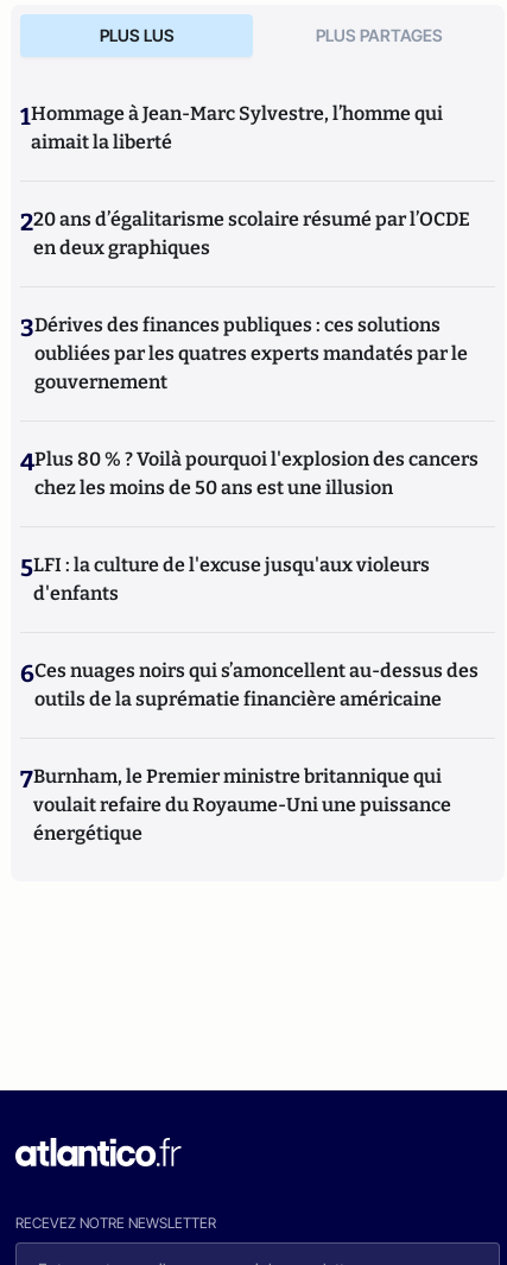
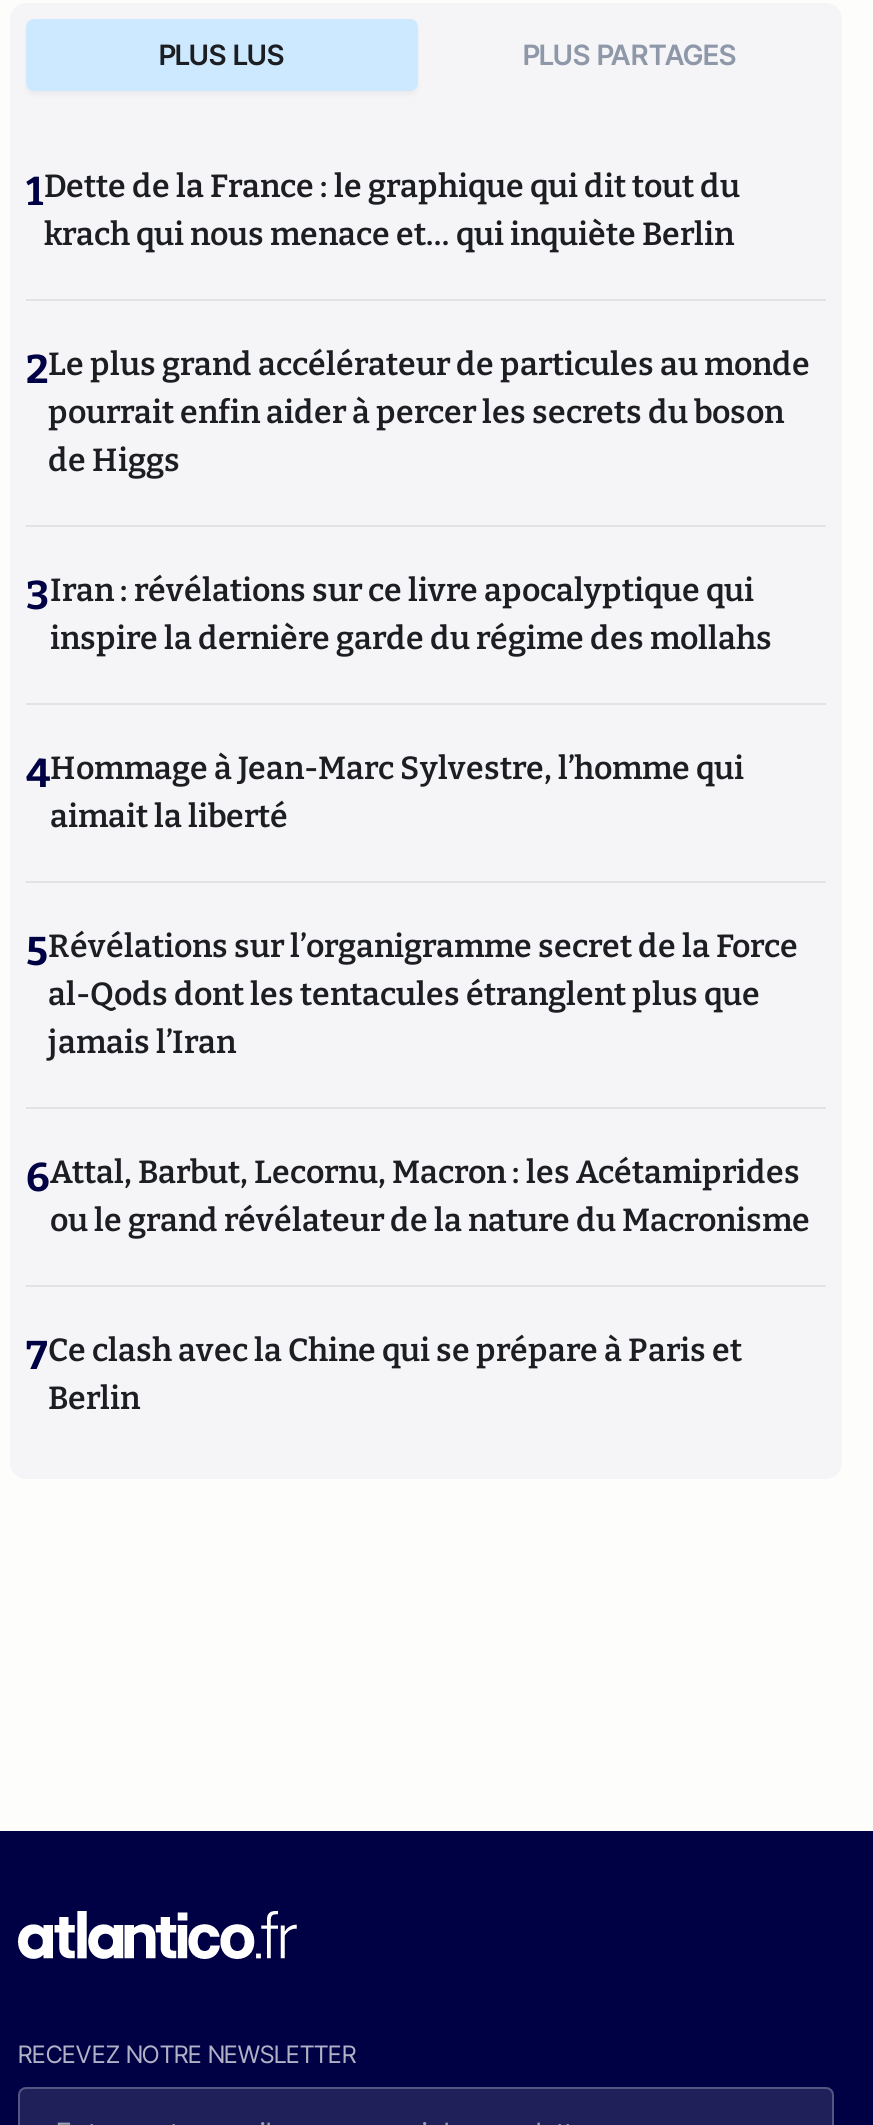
- 1Hommage à Jean-Marc Sylvestre, l’homme qui
+ 1Dette de la France : le graphique qui dit tout du
+ krach qui nous menace et… qui inquiète Berlin
+ 2Le plus grand accélérateur de particules au monde
+ pourrait enfin aider à percer les secrets du boson
+ de Higgs
+ 3Iran : révélations sur ce livre apocalyptique qui
+ inspire la dernière garde du régime des mollahs
+ 4Hommage à Jean-Marc Sylvestre, l’homme qui

moved down: aimait la liberté

- 220 ans d’égalitarisme scolaire résumé par l’OCDE
- en deux graphiques
- 3Dérives des finances publiques : ces solutions
- oubliées par les quatres experts mandatés par le
- gouvernement
- 4Plus 80 % ? Voilà pourquoi l'explosion des cancers
- chez les moins de 50 ans est une illusion
- 5LFI : la culture de l'excuse jusqu'aux violeurs
- d'enfants
- 6Ces nuages noirs qui s’amoncellent au-dessus des
- outils de la suprématie financière américaine
- 7Burnham, le Premier ministre britannique qui
- voulait refaire du Royaume-Uni une puissance
- énergétique
+ 5Révélations sur l’organigramme secret de la Force
+ al-Qods dont les tentacules étranglent plus que
+ jamais l’Iran
+ 6Attal, Barbut, Lecornu, Macron : les Acétamiprides
+ ou le grand révélateur de la nature du Macronisme
+ 7Ce clash avec la Chine qui se prépare à Paris et
+ Berlin
